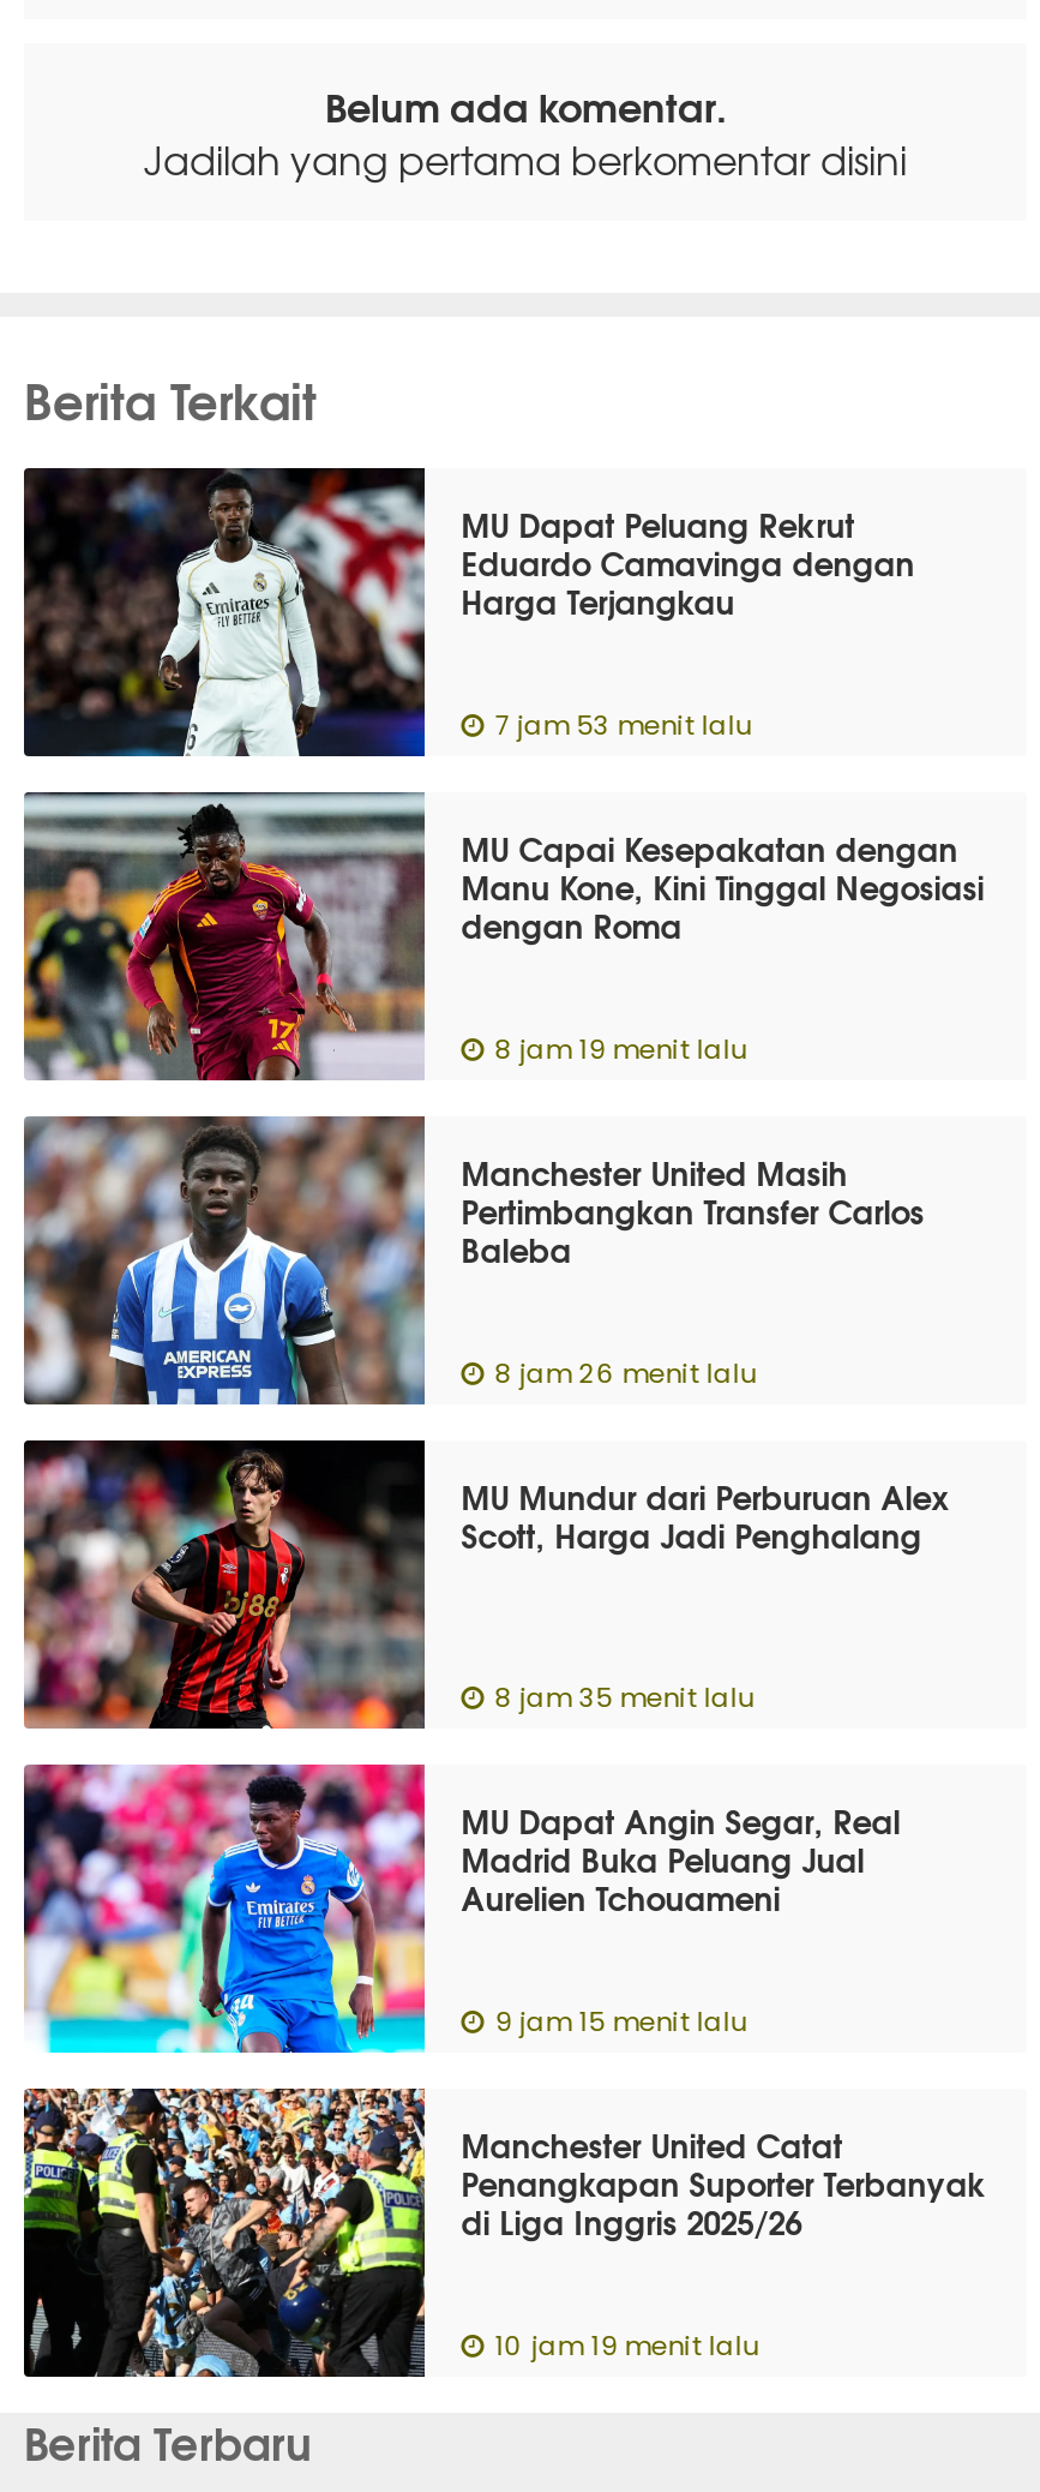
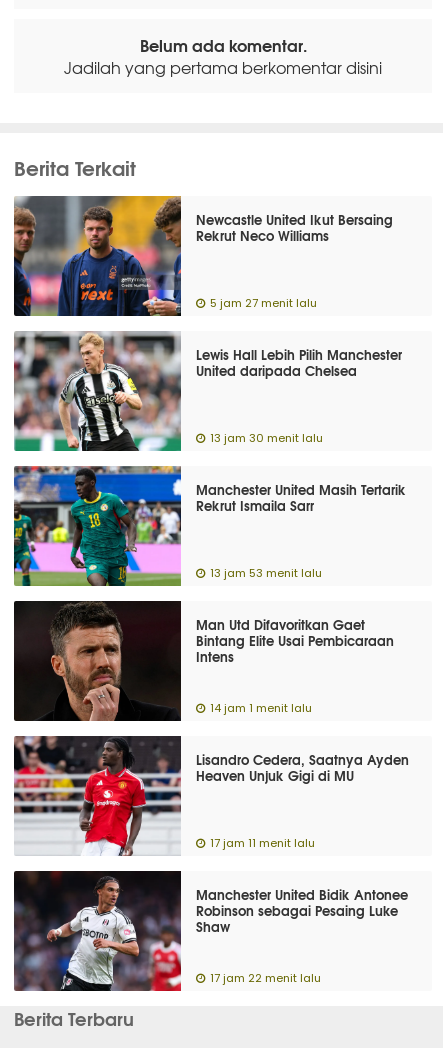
- [image]
- MU Dapat Peluang Rekrut
- Eduardo Camavinga dengan
- Harga Terjangkau
+ [image]
+ Newcastle United Ikut Bersaing
+ Rekrut Neco Williams

- 7 jam 53 menit lalu
+ 5 jam 27 menit lalu

- [image]
- MU Capai Kesepakatan dengan
- Manu Kone, Kini Tinggal Negosiasi
- dengan Roma
+ [image]
+ Lewis Hall Lebih Pilih Manchester
+ United daripada Chelsea

- 8 jam 19 menit lalu
+ 13 jam 30 menit lalu

- [image]
- Manchester United Masih
- Pertimbangkan Transfer Carlos
- Baleba
+ [image]
+ Manchester United Masih Tertarik
+ Rekrut Ismaila Sarr

- 8 jam 26 menit lalu
+ 13 jam 53 menit lalu

- [image]
- MU Mundur dari Perburuan Alex
- Scott, Harga Jadi Penghalang
+ [image]
+ Man Utd Difavoritkan Gaet
+ Bintang Elite Usai Pembicaraan
+ Intens

- 8 jam 35 menit lalu
+ 14 jam 1 menit lalu

- [image]
- MU Dapat Angin Segar, Real
- Madrid Buka Peluang Jual
- Aurelien Tchouameni
+ [image]
+ Lisandro Cedera, Saatnya Ayden
+ Heaven Unjuk Gigi di MU

- 9 jam 15 menit lalu
+ 17 jam 11 menit lalu

- [image]
- Manchester United Catat
- Penangkapan Suporter Terbanyak
- di Liga Inggris 2025/26
+ [image]
+ Manchester United Bidik Antonee
+ Robinson sebagai Pesaing Luke
+ Shaw

- 10 jam 19 menit lalu
+ 17 jam 22 menit lalu
